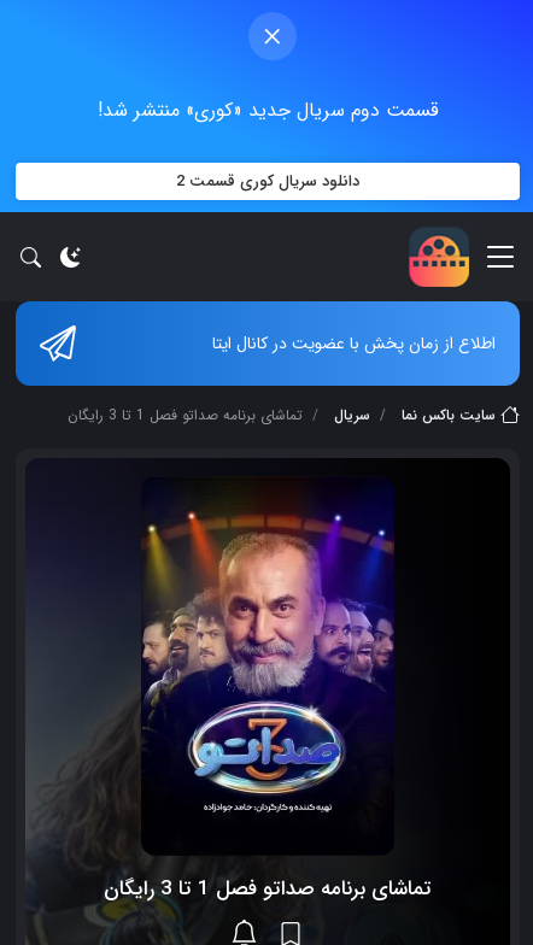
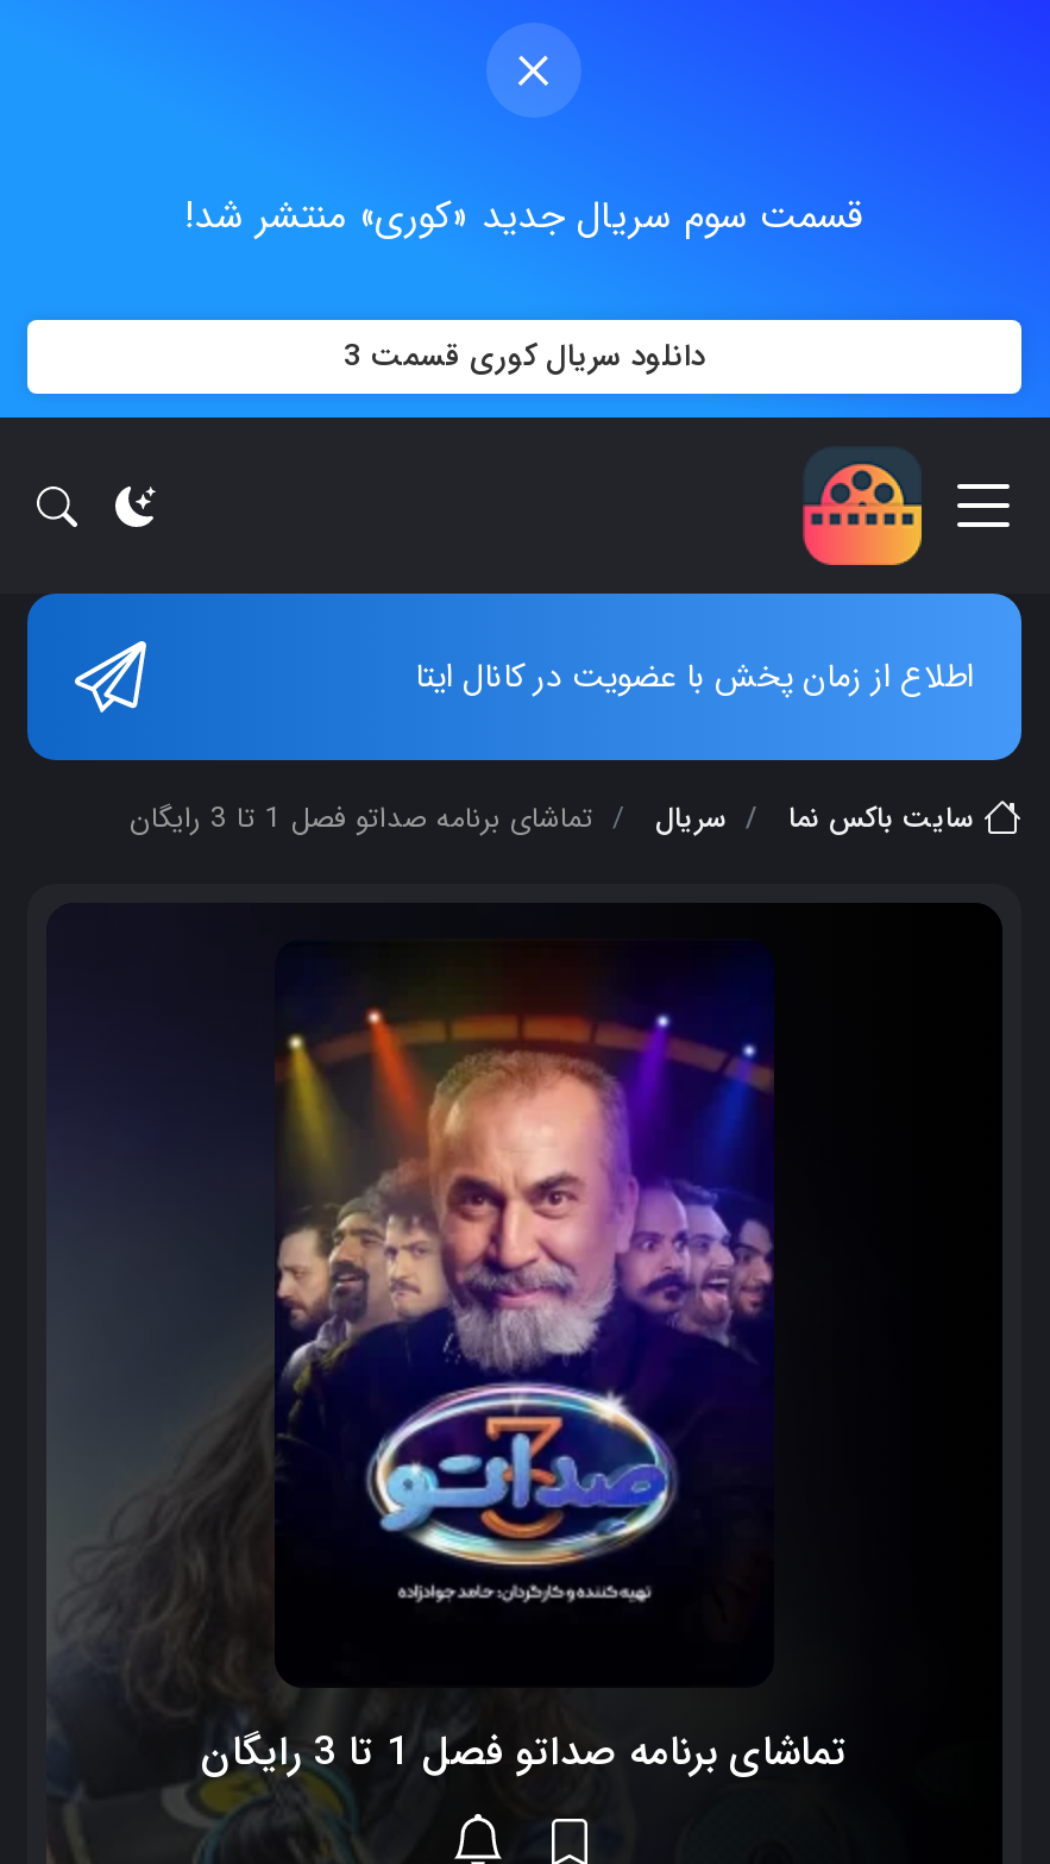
- قسمت دوم سریال جدید «کوری» منتشر شد!
+ قسمت سوم سریال جدید «کوری» منتشر شد!

- دانلود سریال کوری قسمت 2
+ دانلود سریال کوری قسمت 3
